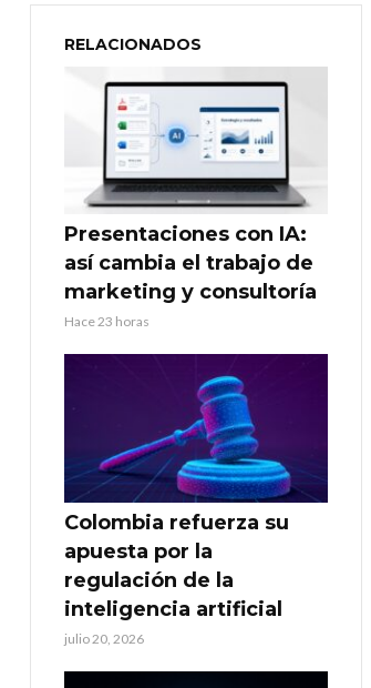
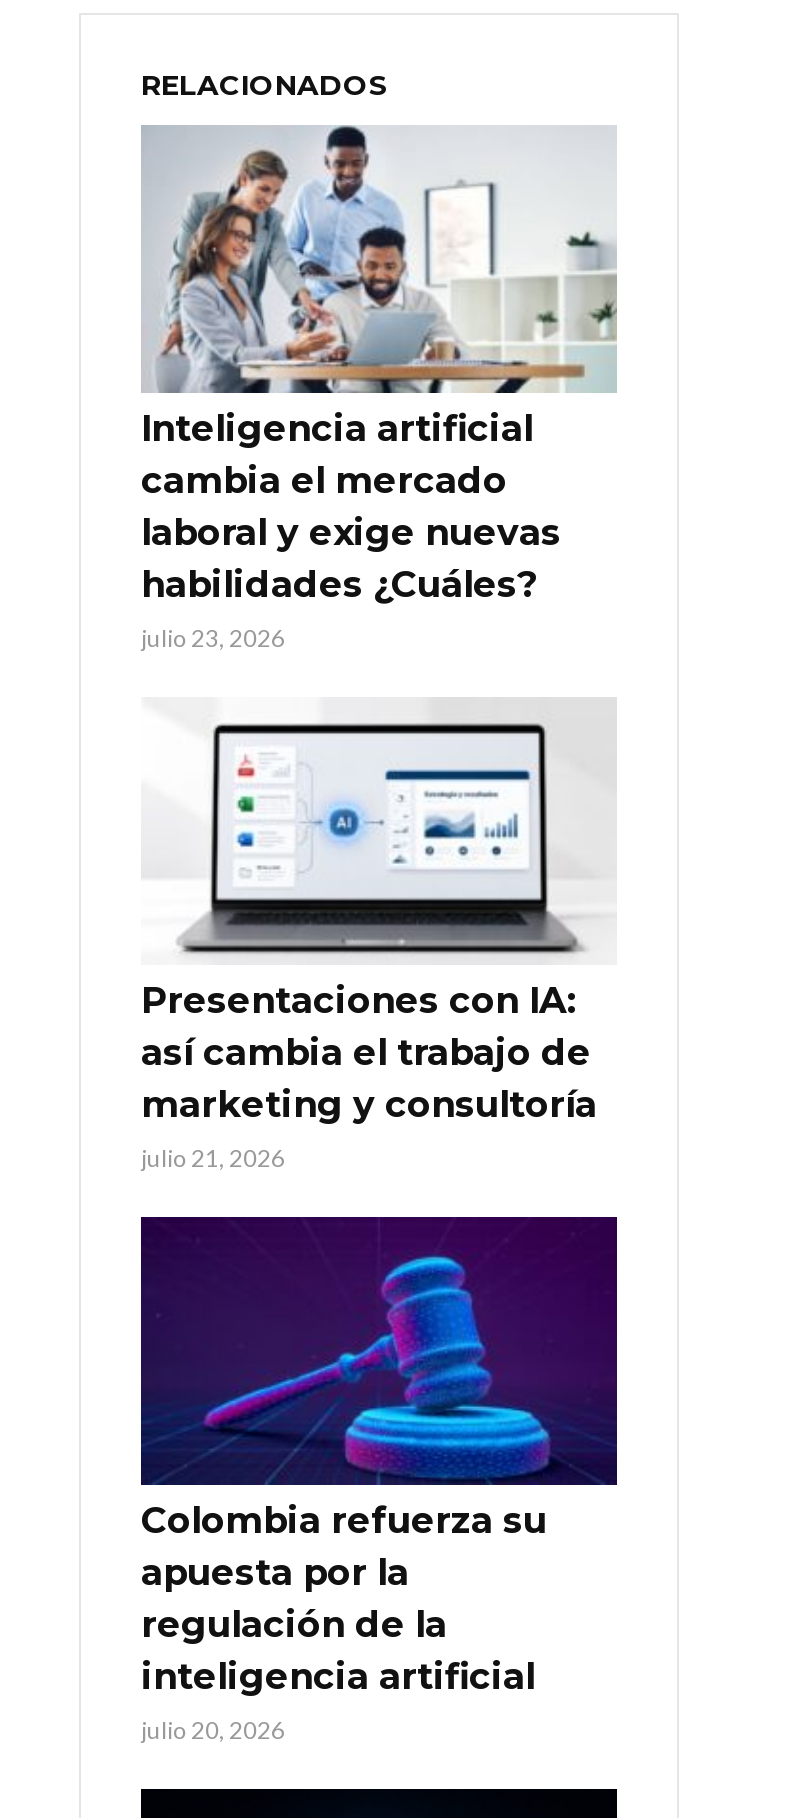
+ [image]
+ Inteligencia artificial
+ cambia el mercado
+ laboral y exige nuevas
+ habilidades ¿Cuáles?
+ julio 23, 2026

- Hace 23 horas
+ julio 21, 2026
